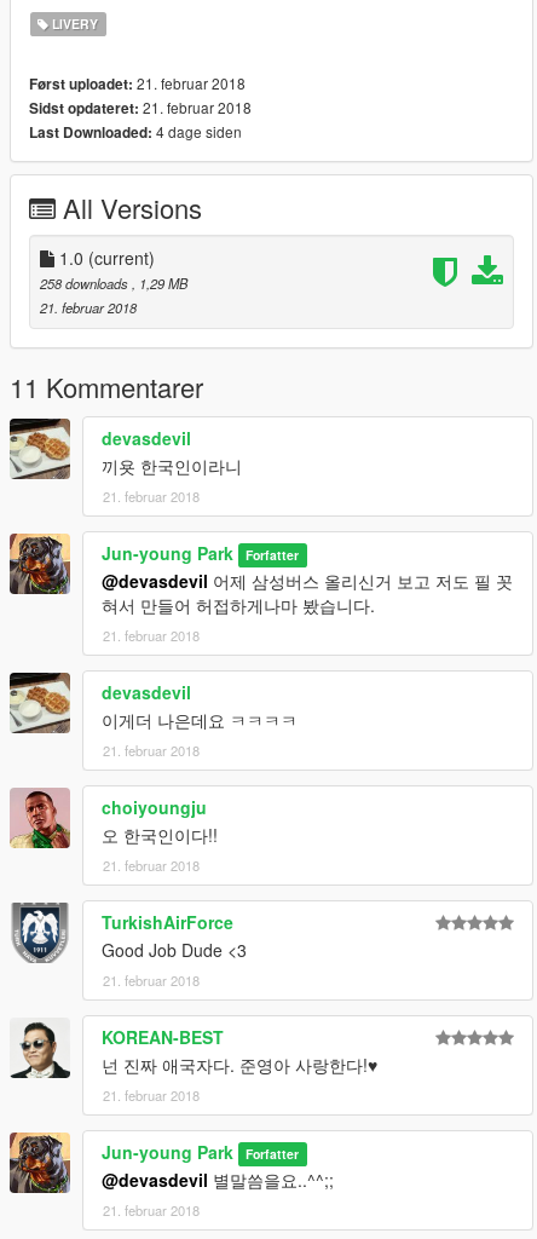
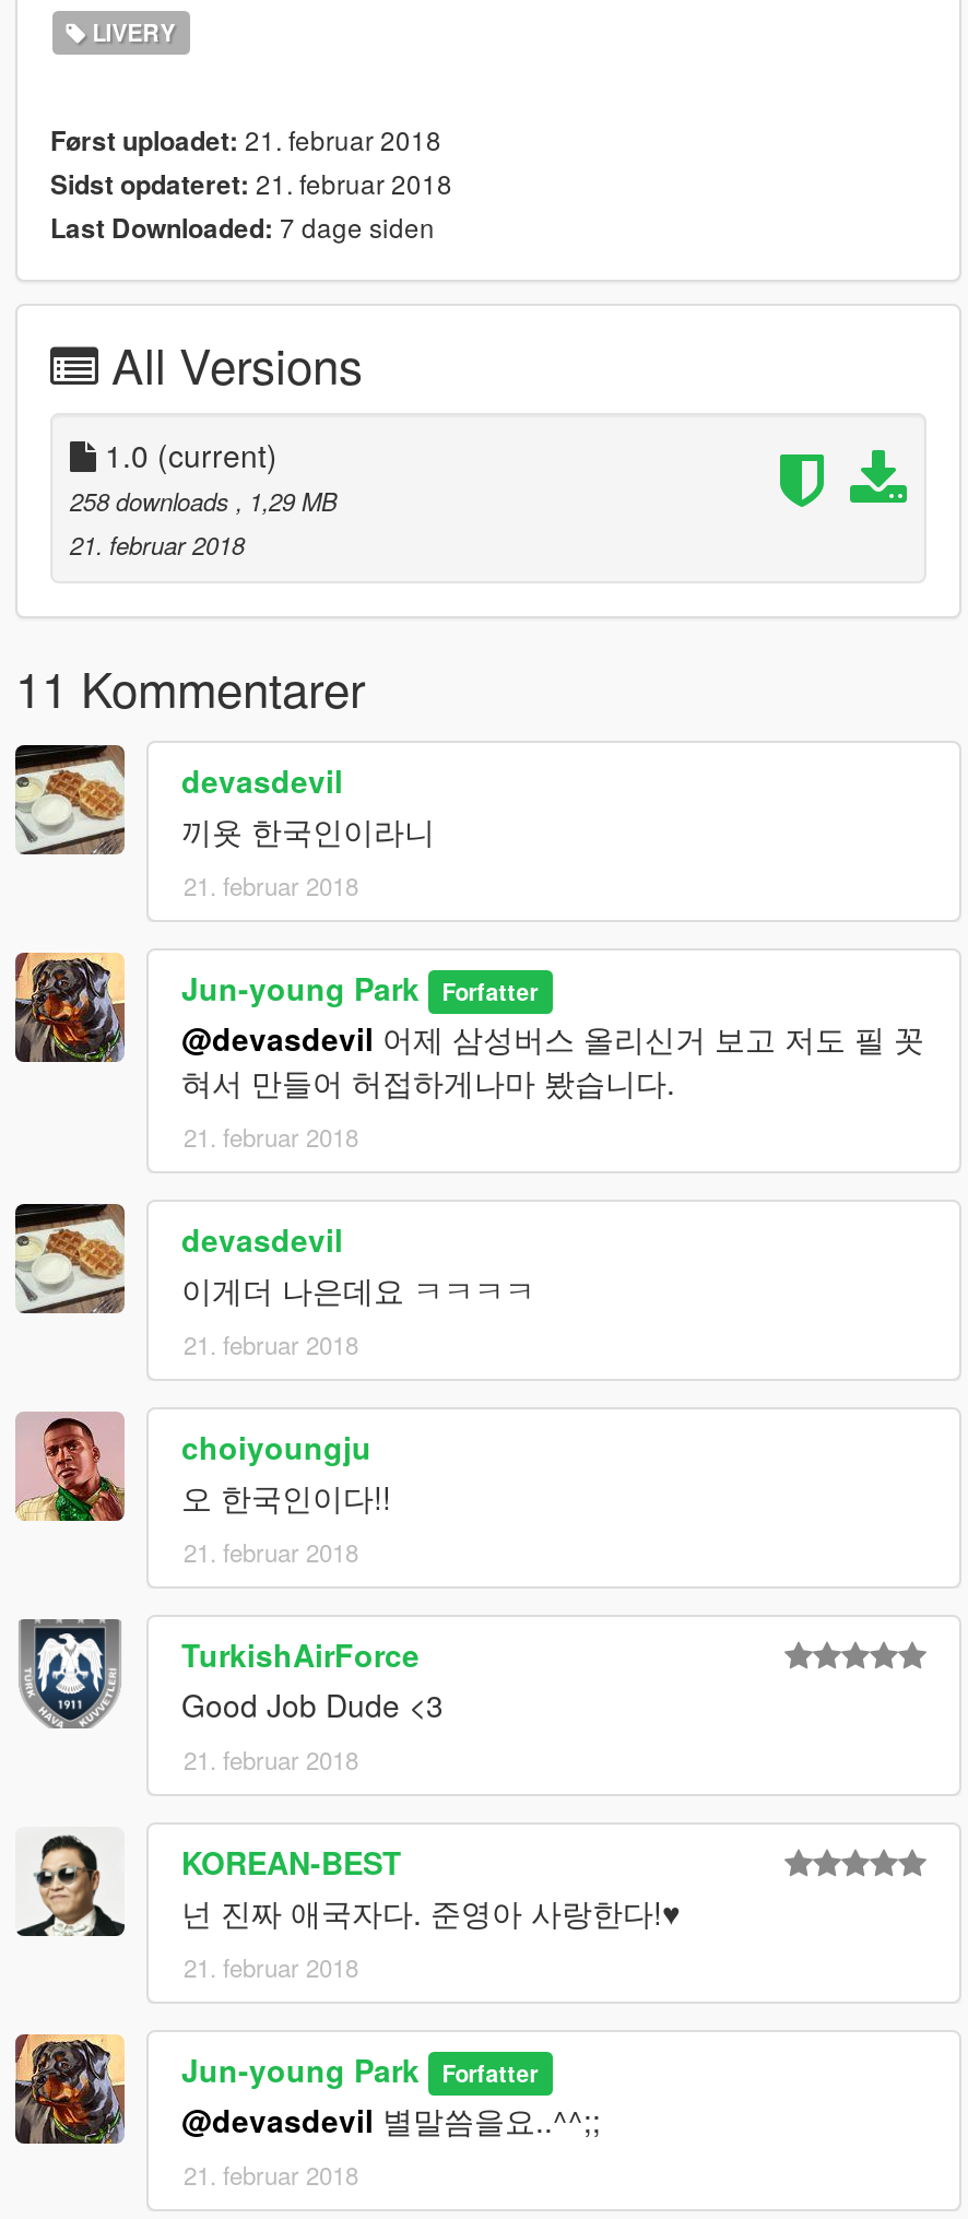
- Last Downloaded: 4 dage siden
+ Last Downloaded: 7 dage siden
